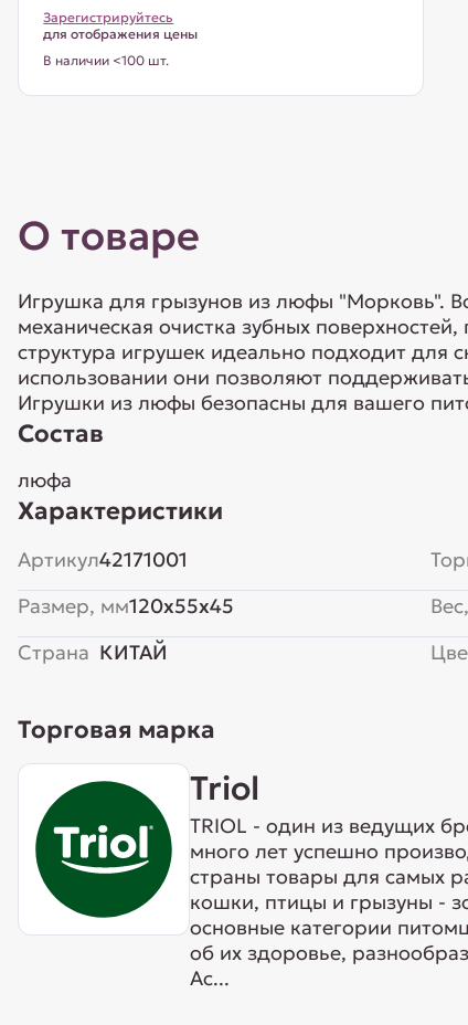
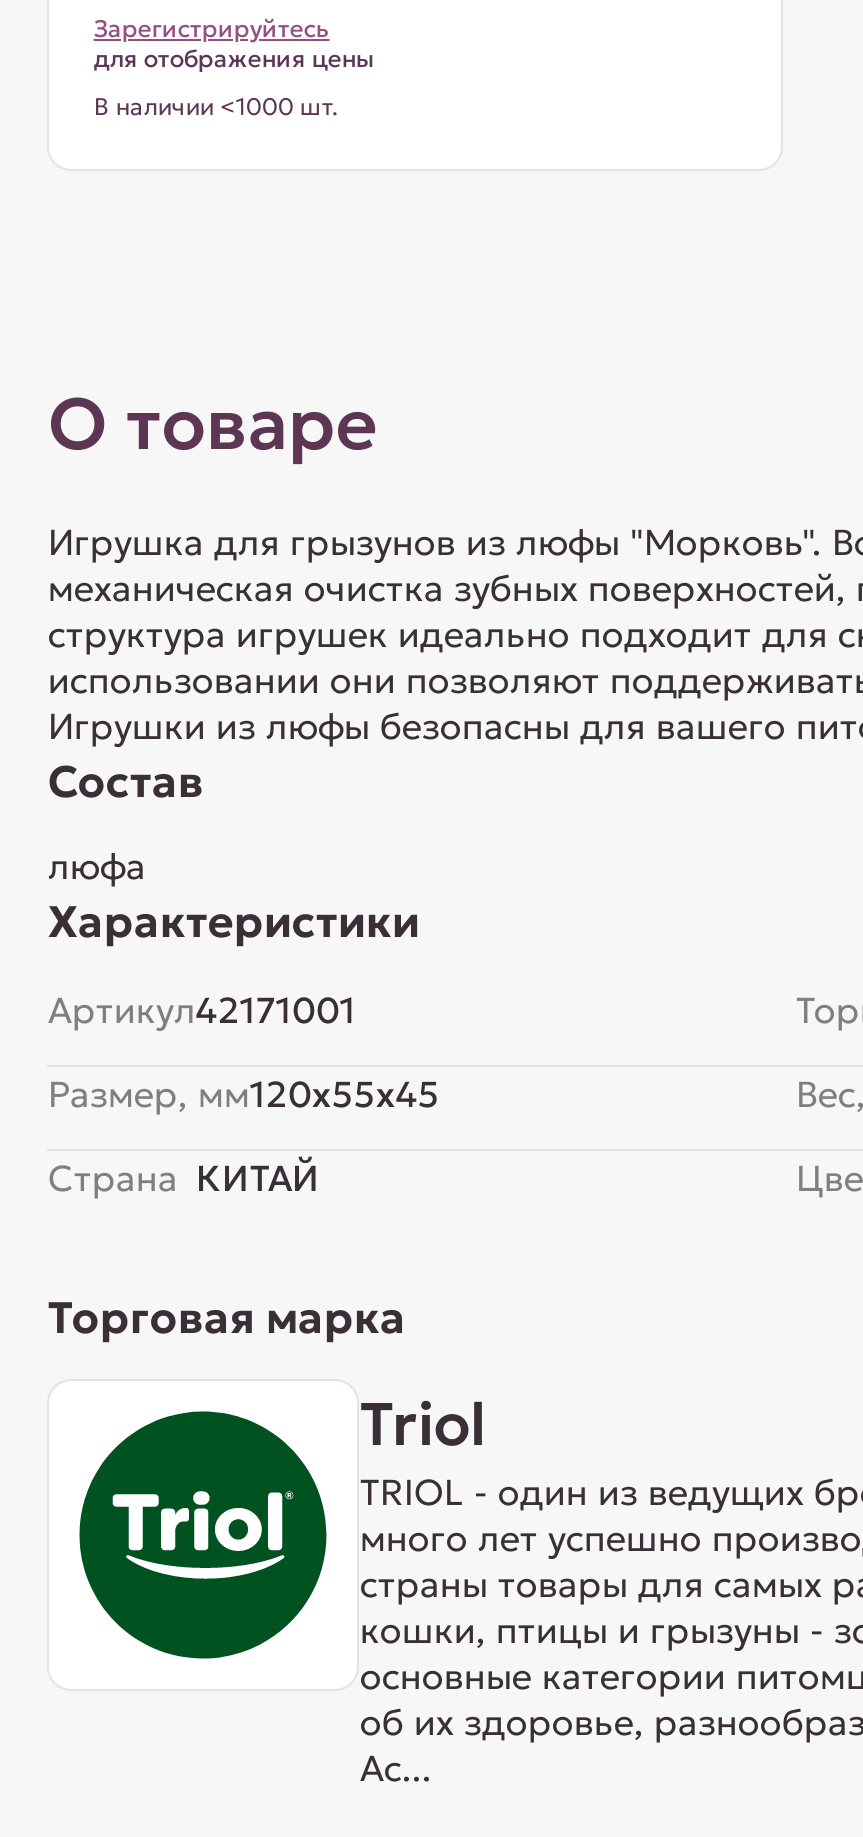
- В наличии <100 шт.
+ В наличии <1000 шт.
